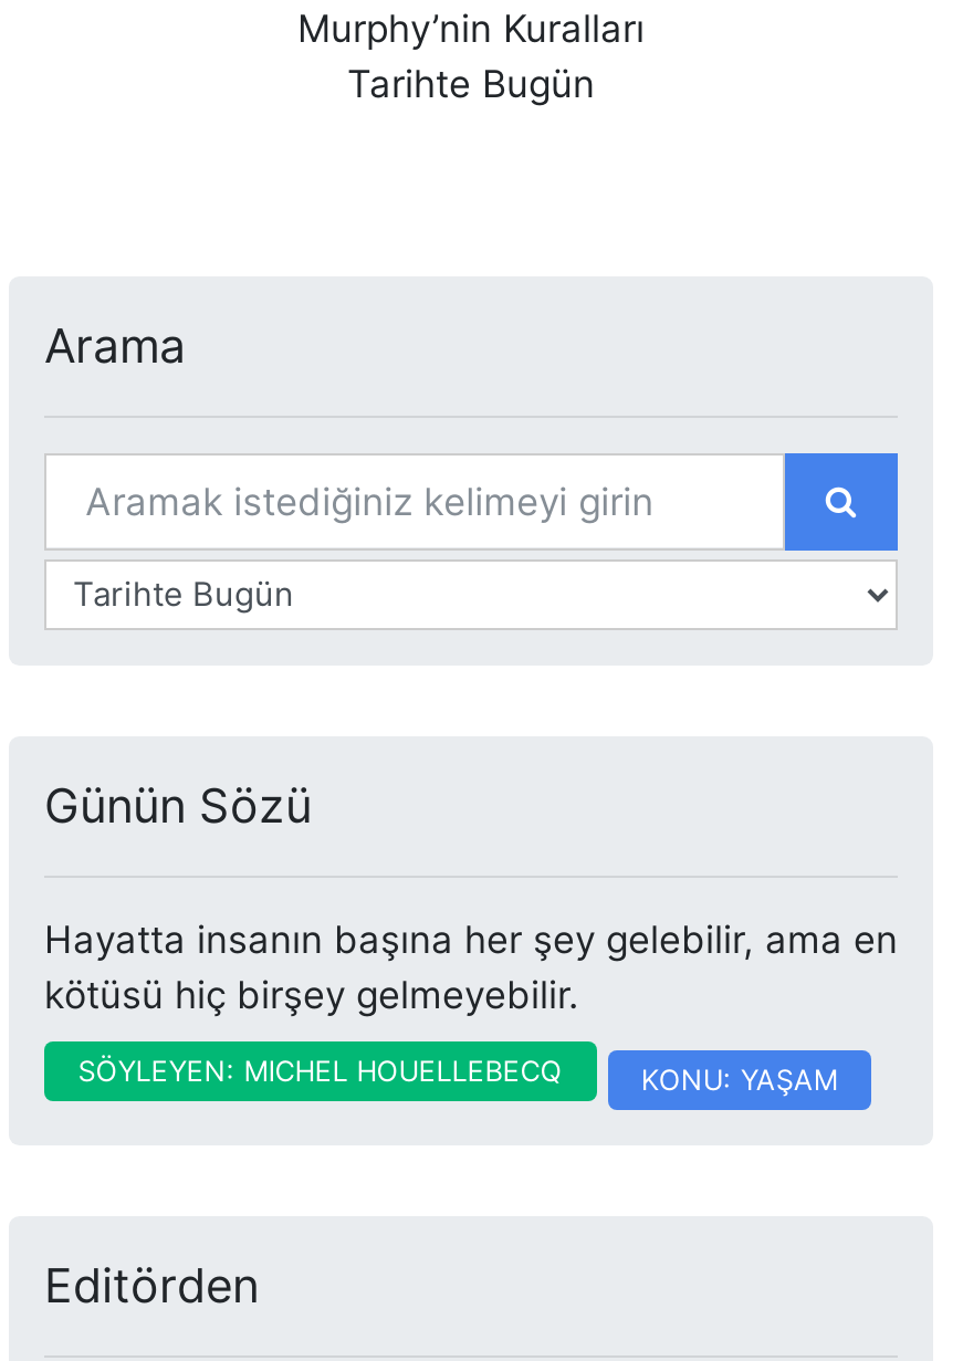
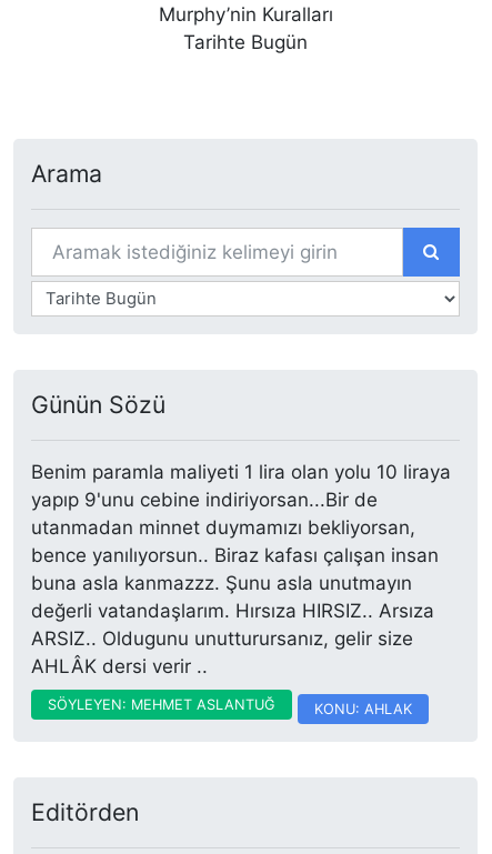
- Hayatta insanın başına her şey gelebilir, ama en
- kötüsü hiç birşey gelmeyebilir.
+ Benim paramla maliyeti 1 lira olan yolu 10 liraya
+ yapıp 9'unu cebine indiriyorsan...Bir de
+ utanmadan minnet duymamızı bekliyorsan,
+ bence yanılıyorsun.. Biraz kafası çalışan insan
+ buna asla kanmazzz. Şunu asla unutmayın
+ değerli vatandaşlarım. Hırsıza HIRSIZ.. Arsıza
+ ARSIZ.. Oldugunu unutturursanız, gelir size
+ AHLÂK dersi verir ..

- SÖYLEYEN: MICHEL HOUELLEBECQ
- KONU: YAŞAM
+ SÖYLEYEN: MEHMET ASLANTUĞ
+ KONU: AHLAK
